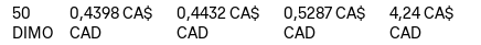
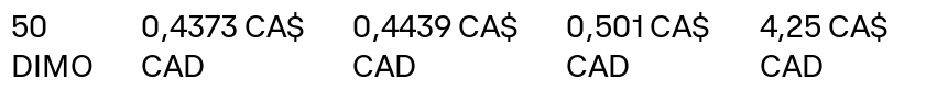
- 0,4398 CA$
+ 0,4373 CA$

- 0,4432 CA$
+ 0,4439 CA$

- 0,5287 CA$
+ 0,501 CA$

- 4,24 CA$
+ 4,25 CA$
